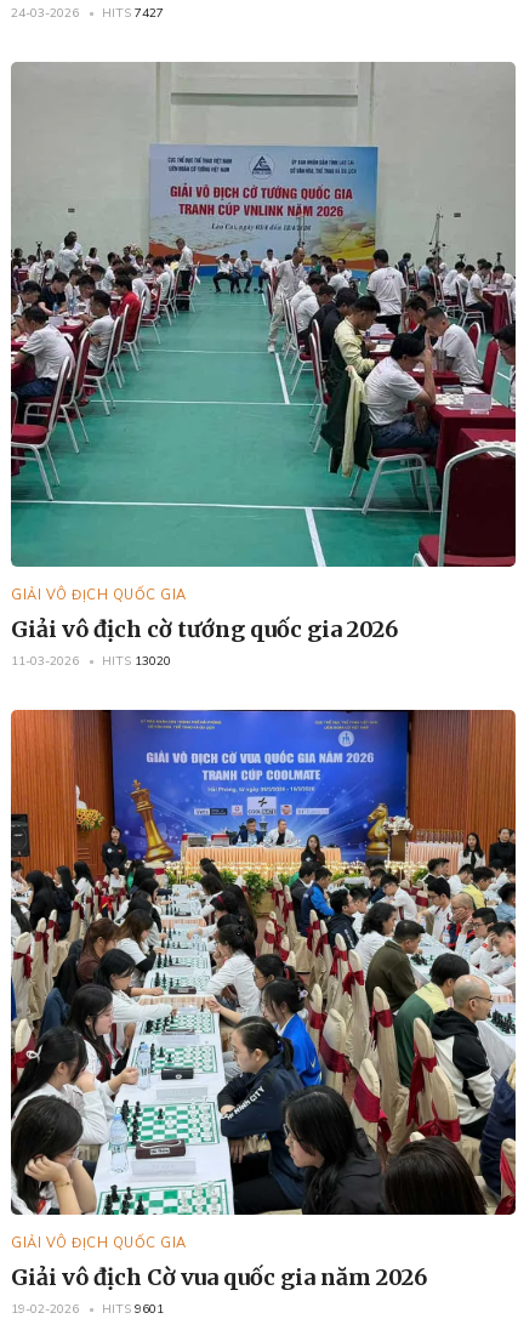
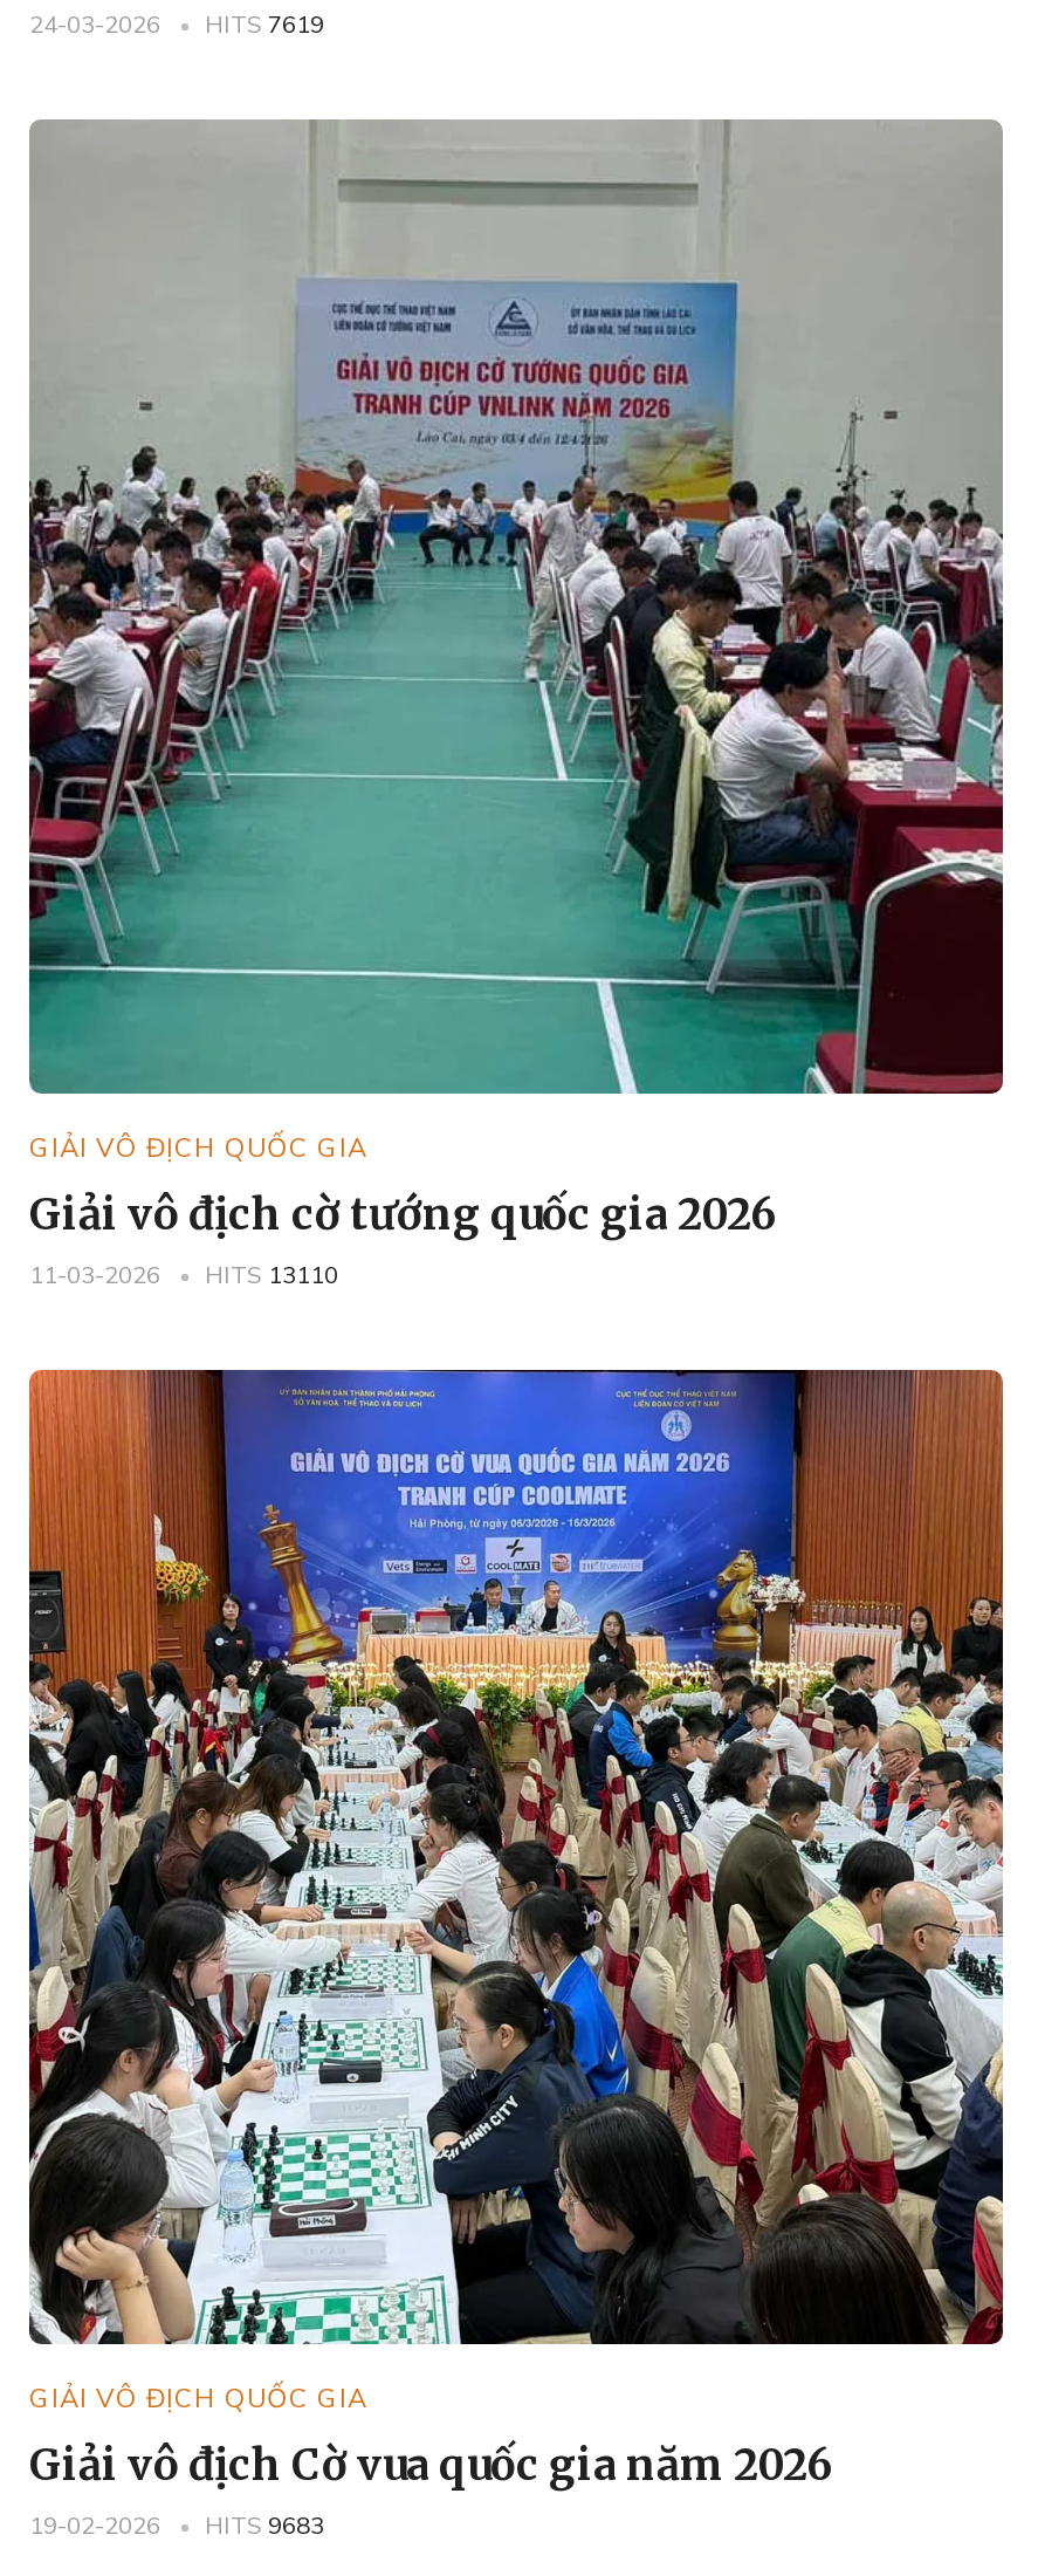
- 24-03-2026 HITS 7427
+ 24-03-2026 HITS 7619

- 11-03-2026 HITS 13020
+ 11-03-2026 HITS 13110

- 19-02-2026 HITS 9601
+ 19-02-2026 HITS 9683
